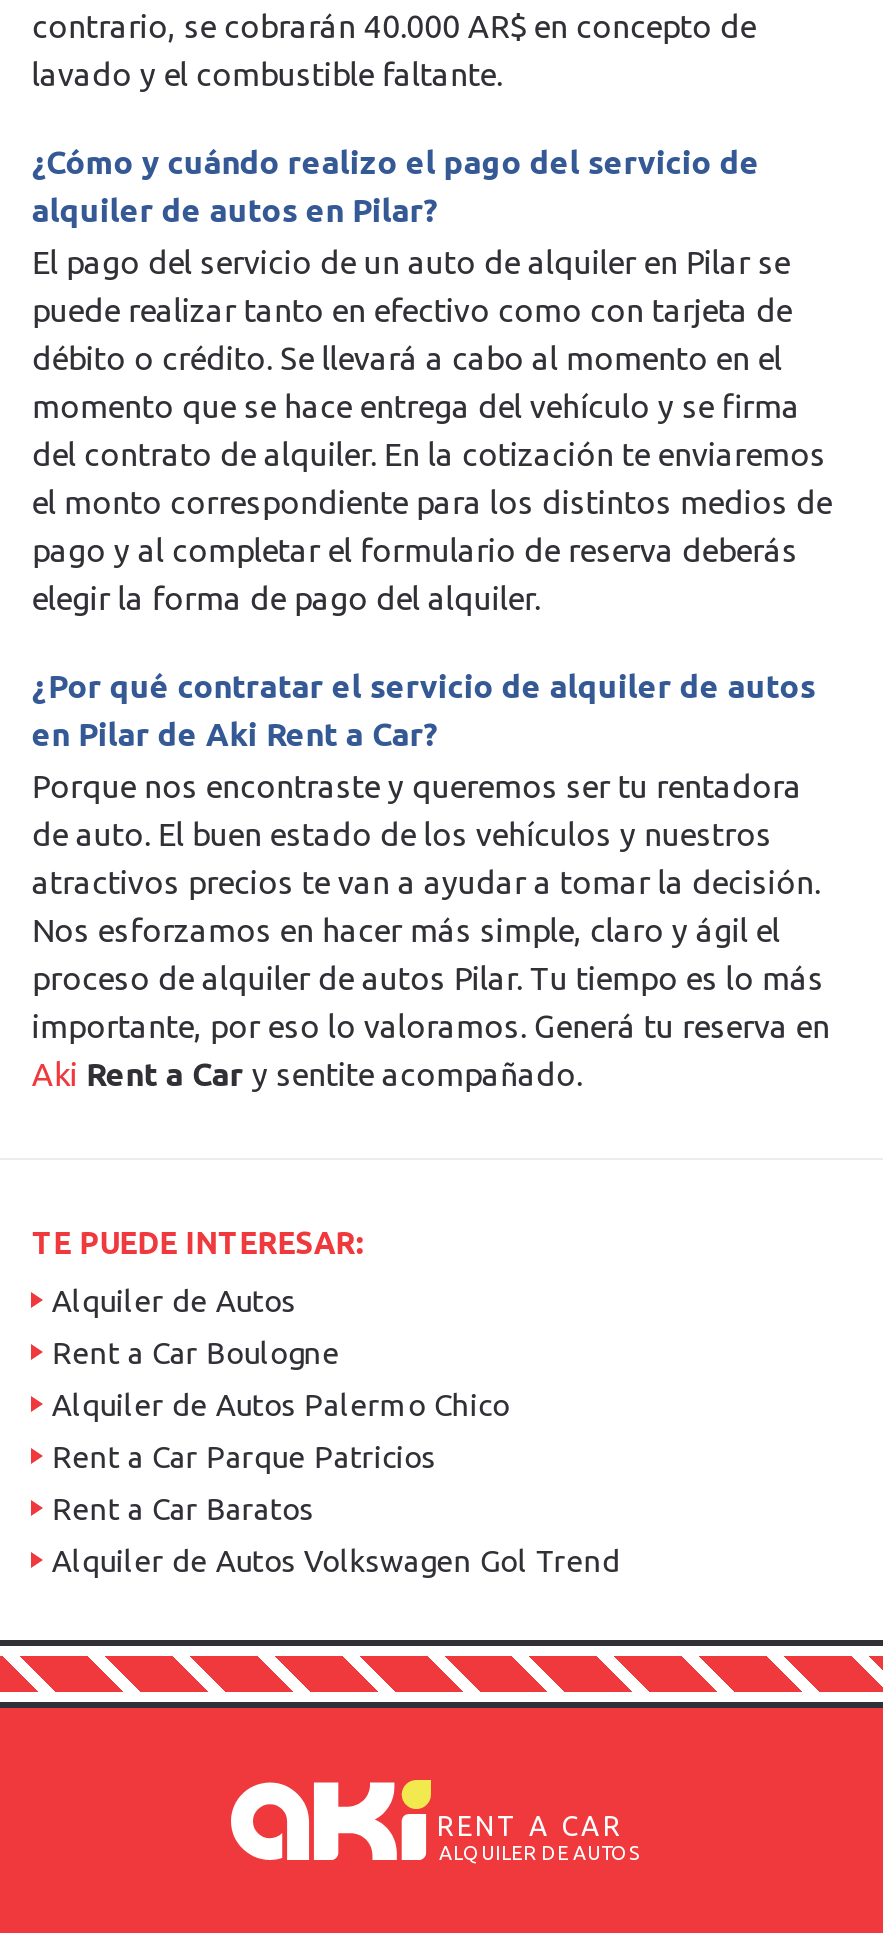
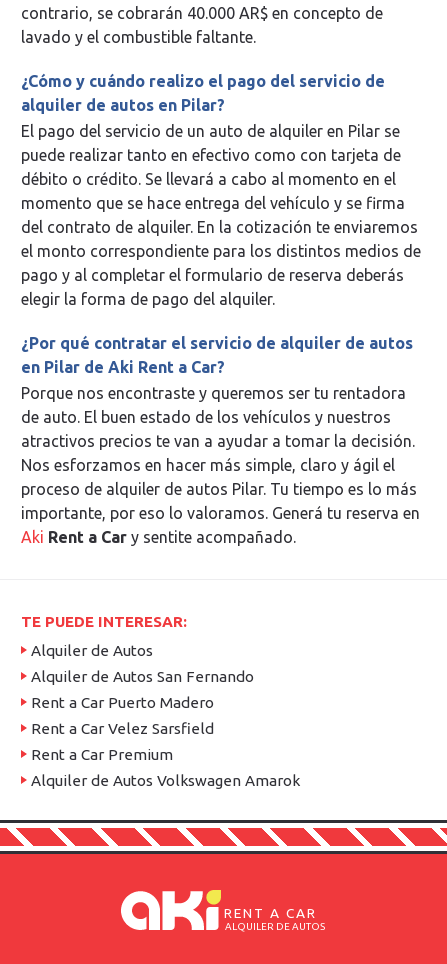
- Rent a Car Boulogne
+ Alquiler de Autos San Fernando

- Alquiler de Autos Palermo Chico
+ Rent a Car Puerto Madero

- Rent a Car Parque Patricios
+ Rent a Car Velez Sarsfield

- Rent a Car Baratos
+ Rent a Car Premium

- Alquiler de Autos Volkswagen Gol Trend
+ Alquiler de Autos Volkswagen Amarok
